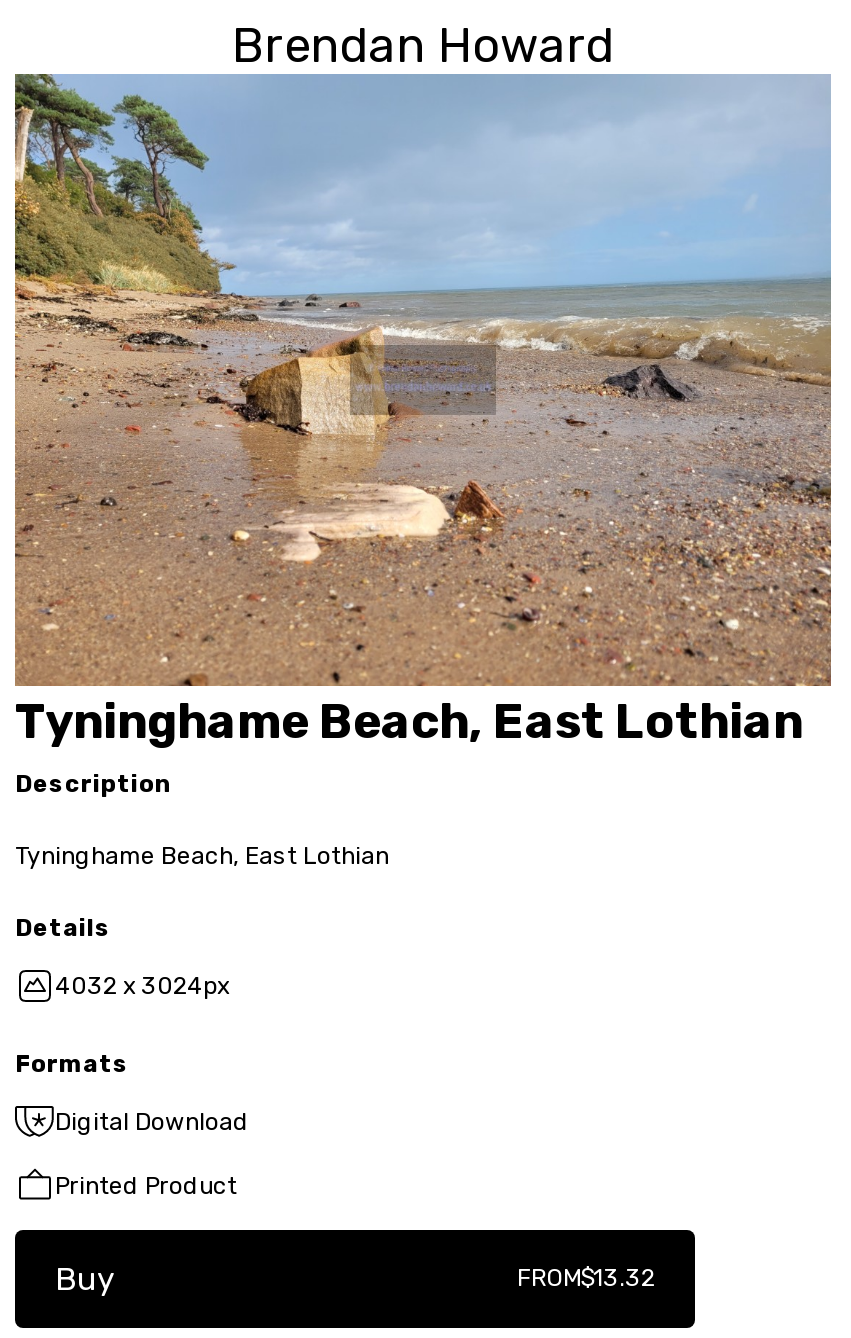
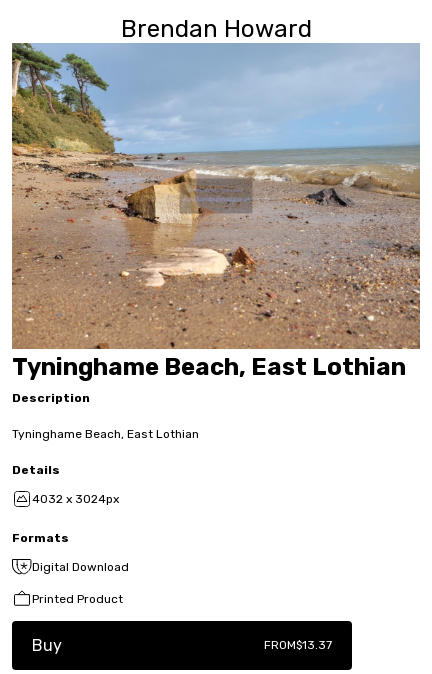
- FROM$13.32
+ FROM$13.37
